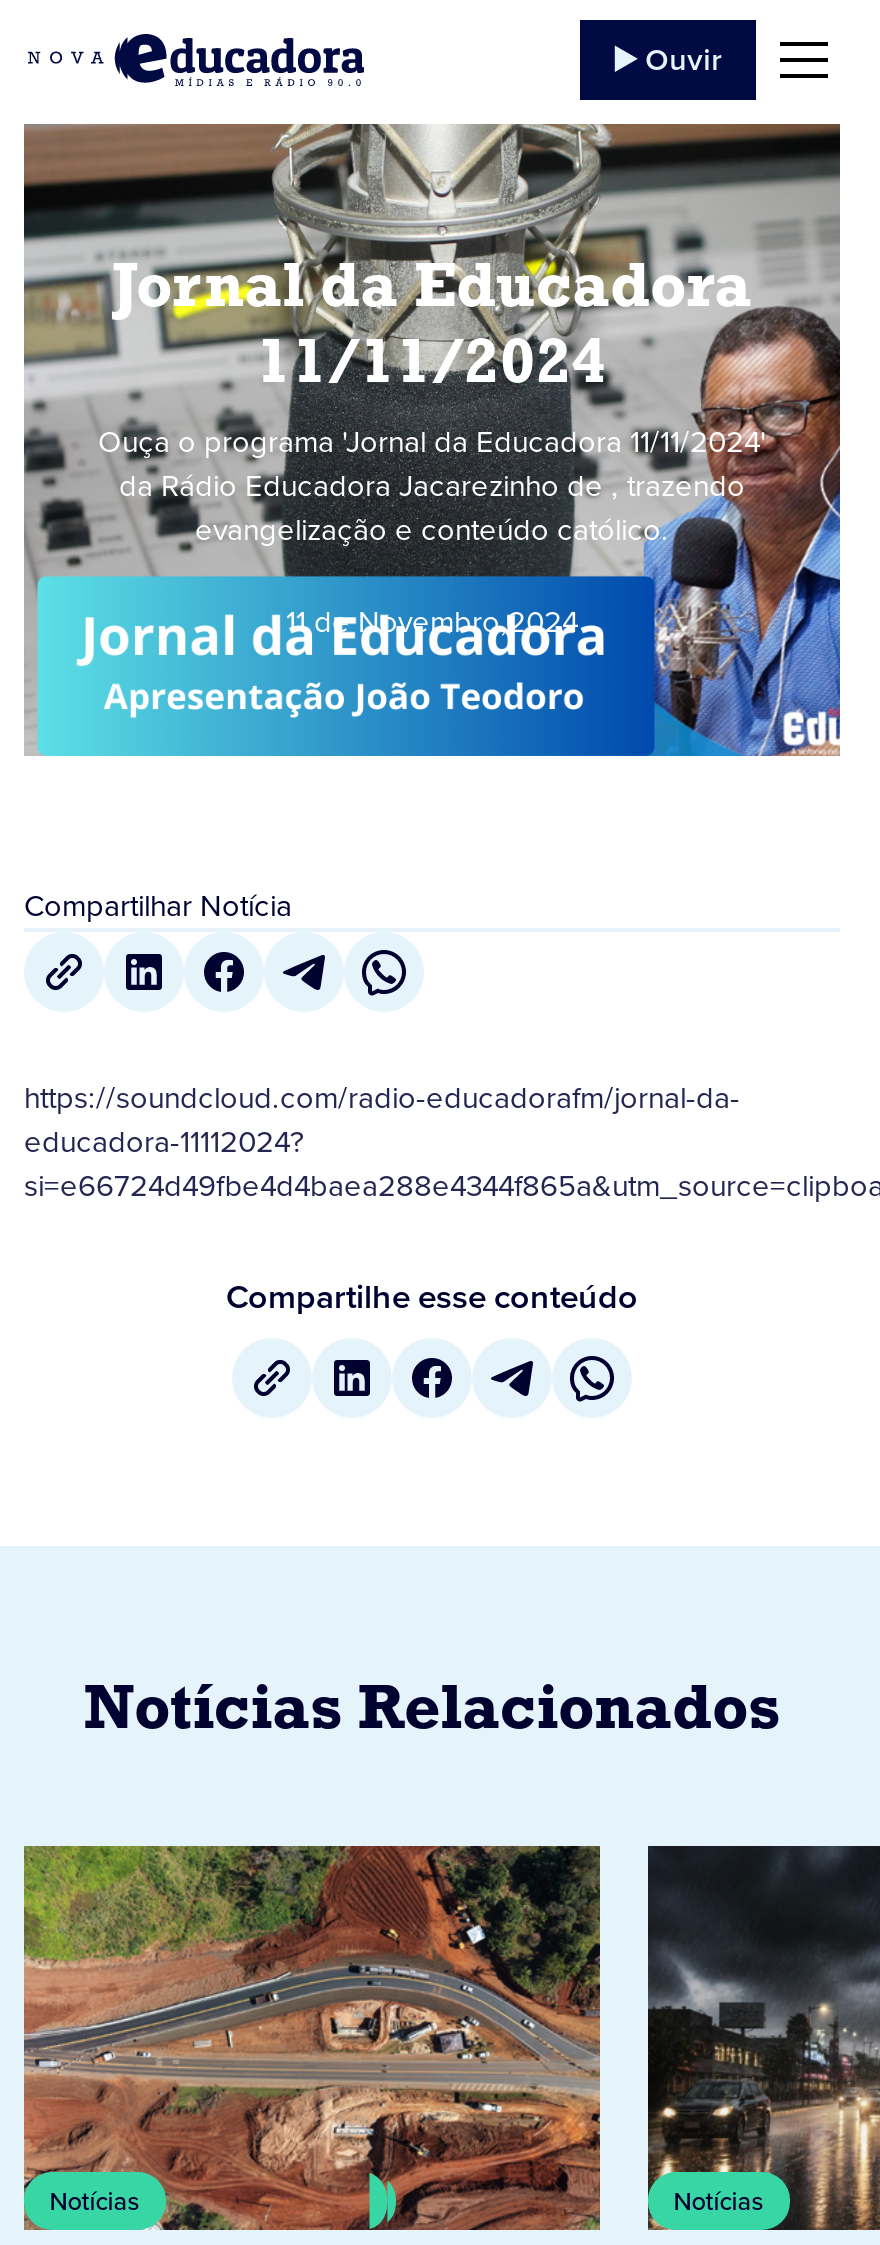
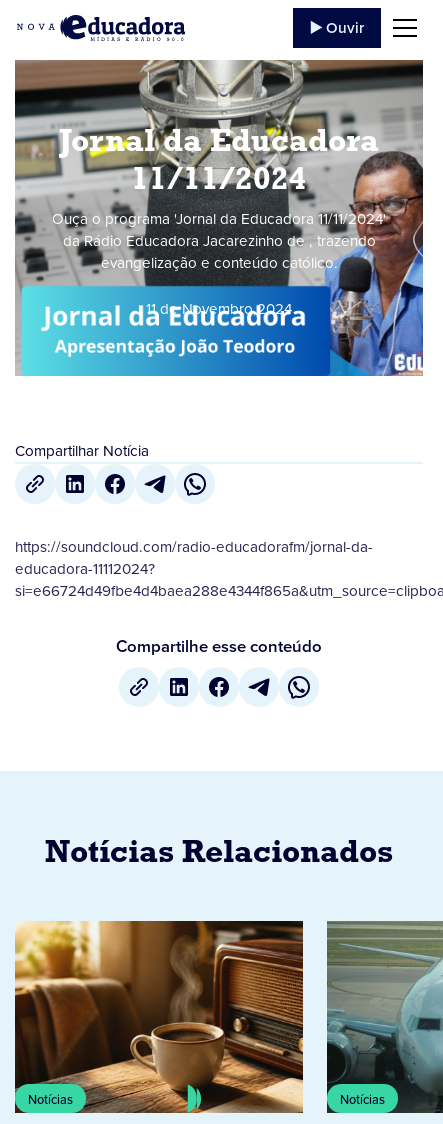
- [image]
+ [image]

- [image]
+ [image]
